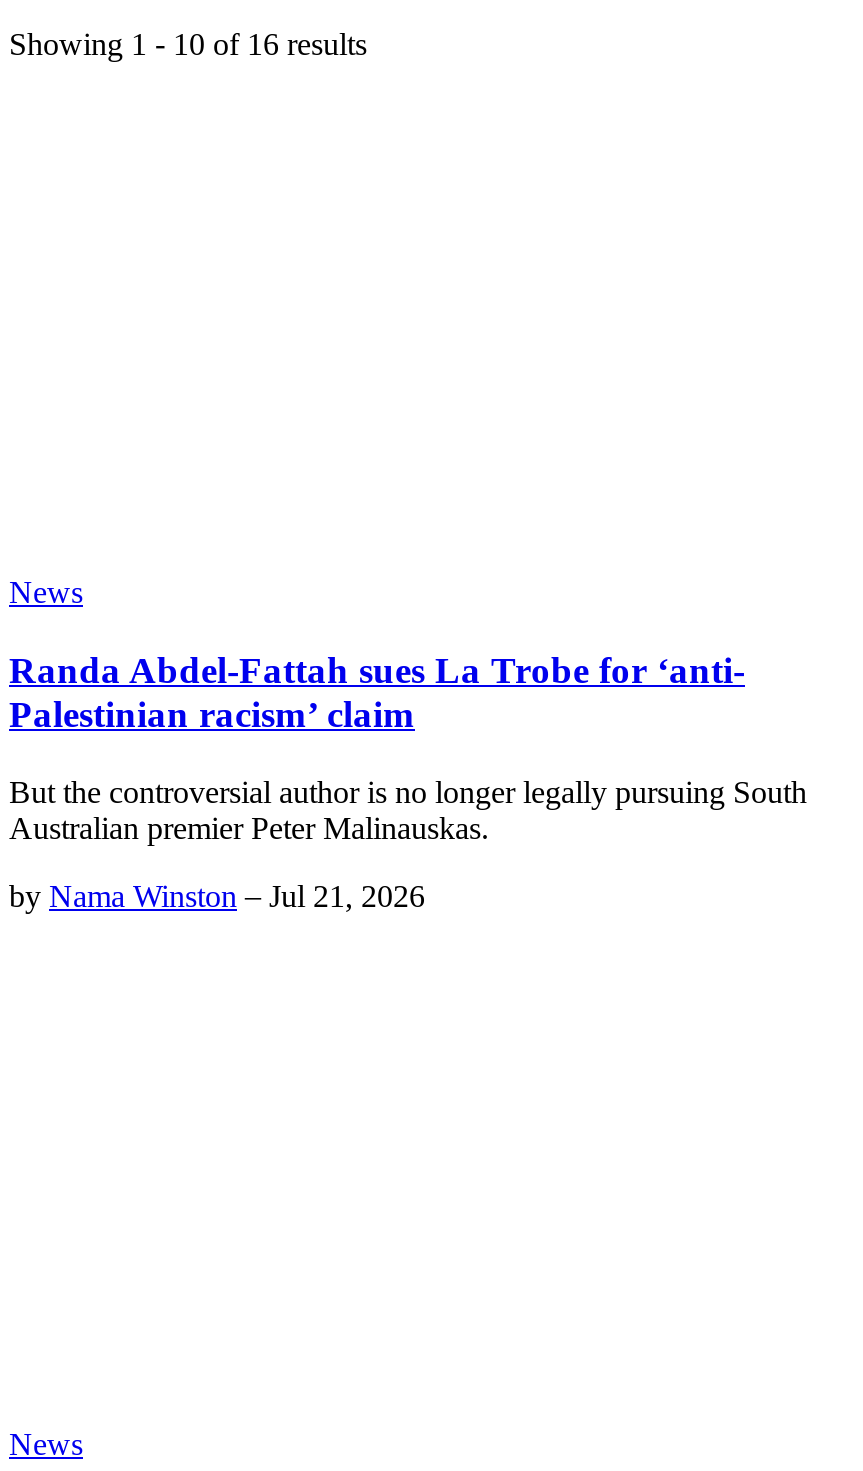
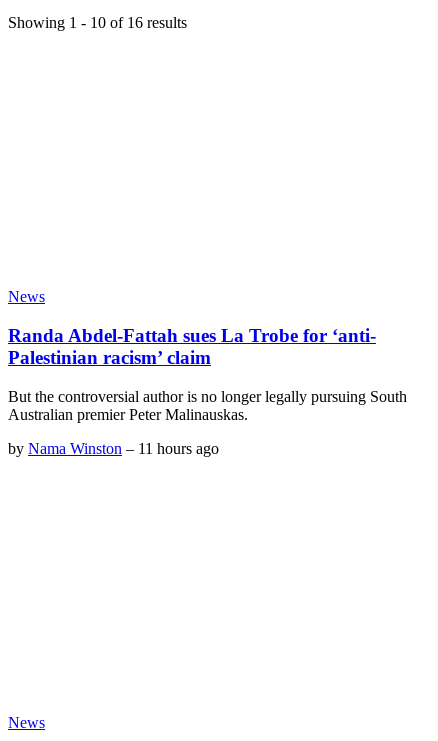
- by Nama Winston – Jul 21, 2026
+ by Nama Winston – 11 hours ago
